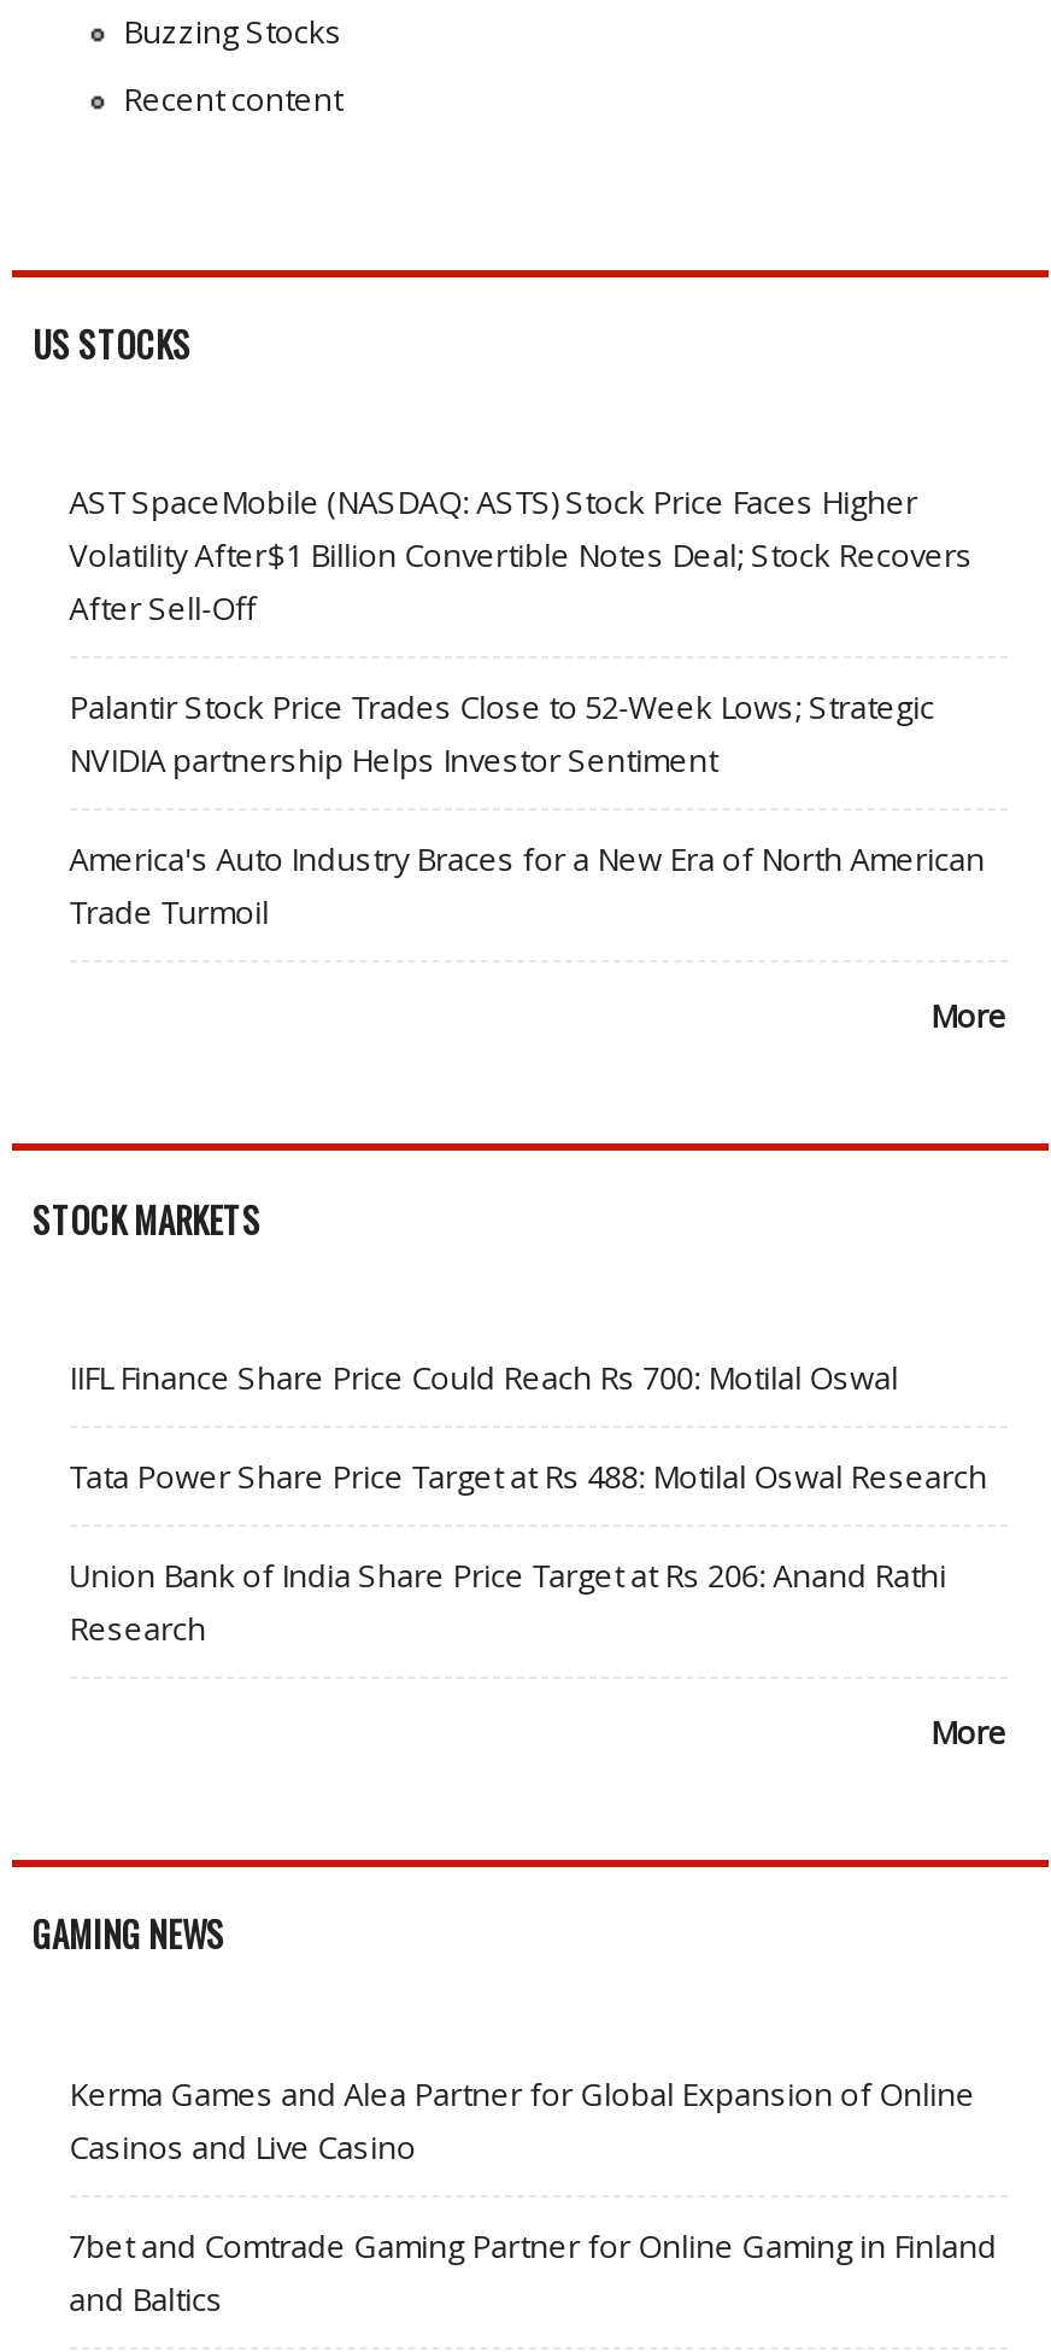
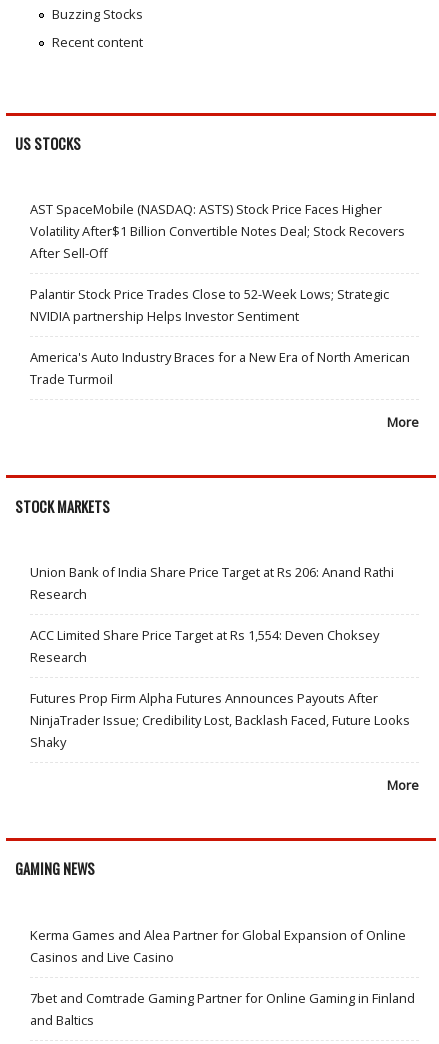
- IIFL Finance Share Price Could Reach Rs 700: Motilal Oswal
- Tata Power Share Price Target at Rs 488: Motilal Oswal Research

moved up: Union Bank of India Share Price Target at Rs 206: Anand Rathi | Research

+ ACC Limited Share Price Target at Rs 1,554: Deven Choksey
+ Research
+ Futures Prop Firm Alpha Futures Announces Payouts After
+ NinjaTrader Issue; Credibility Lost, Backlash Faced, Future Looks
+ Shaky
